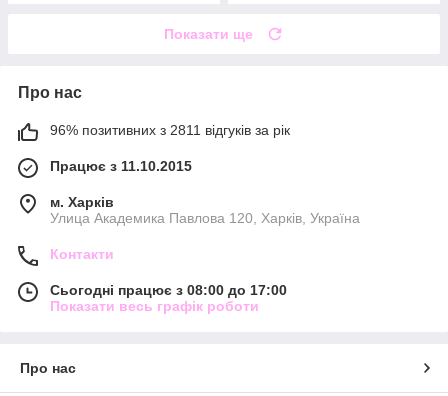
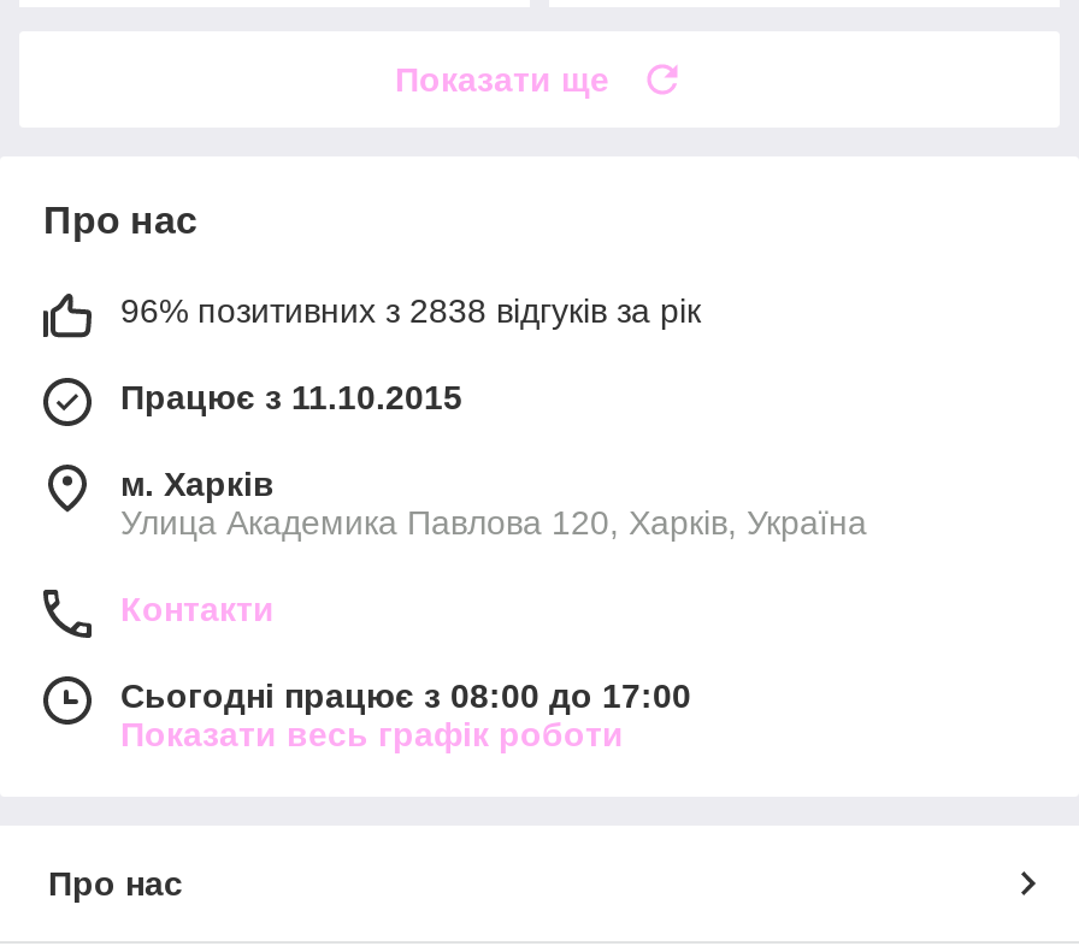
- 96% позитивних з 2811 відгуків за рік
+ 96% позитивних з 2838 відгуків за рік
